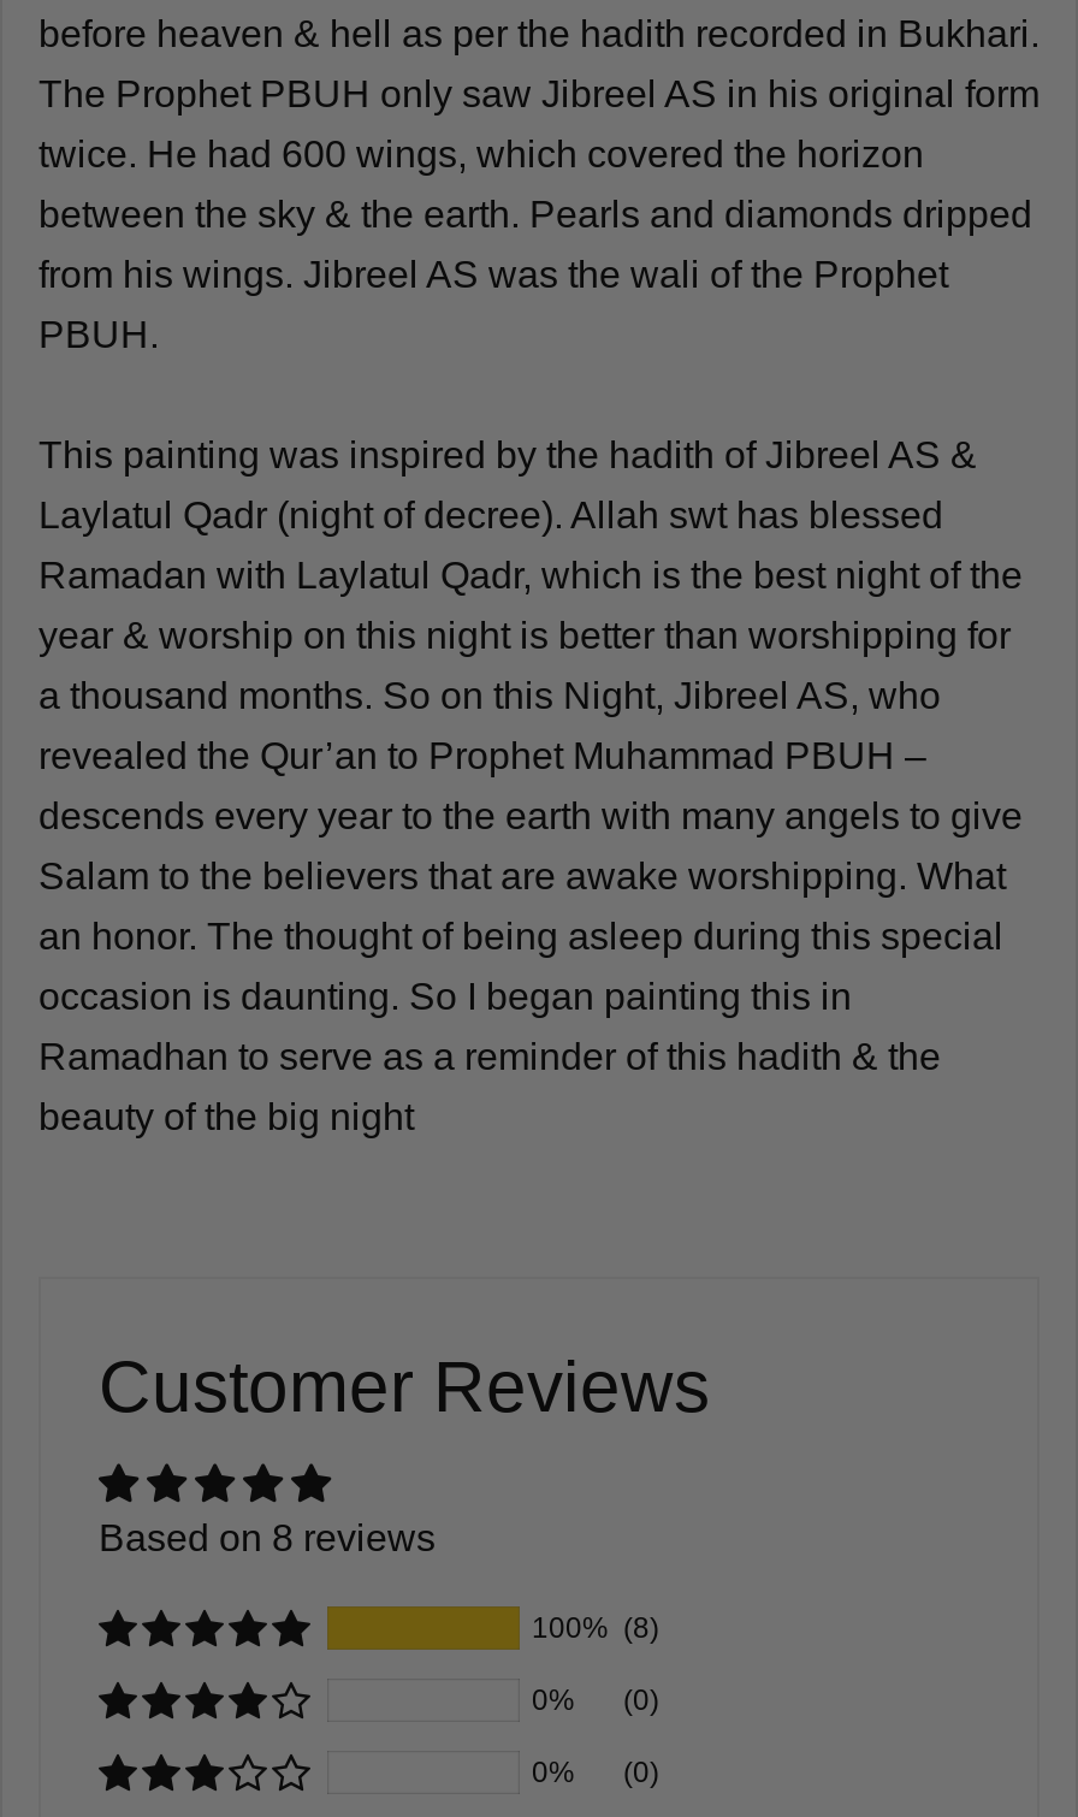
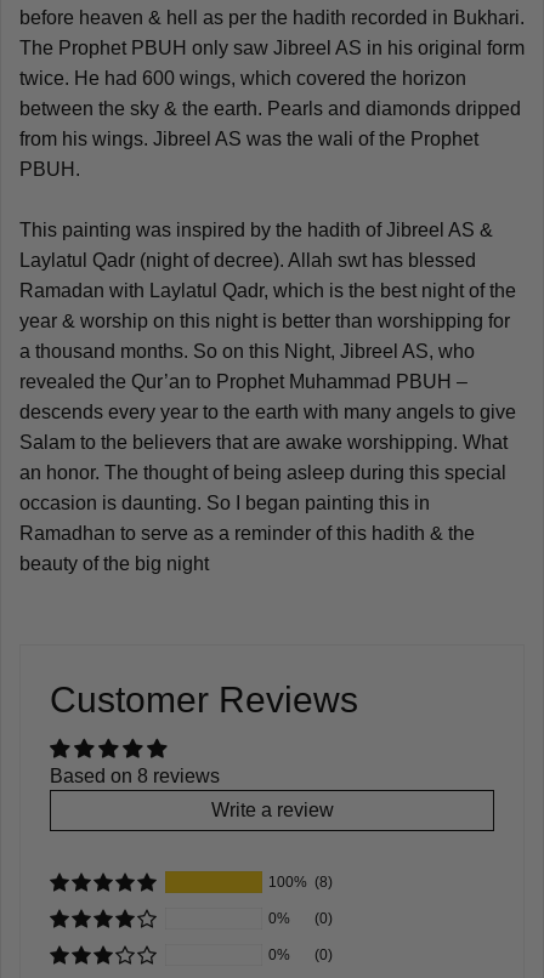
+ Write a review
